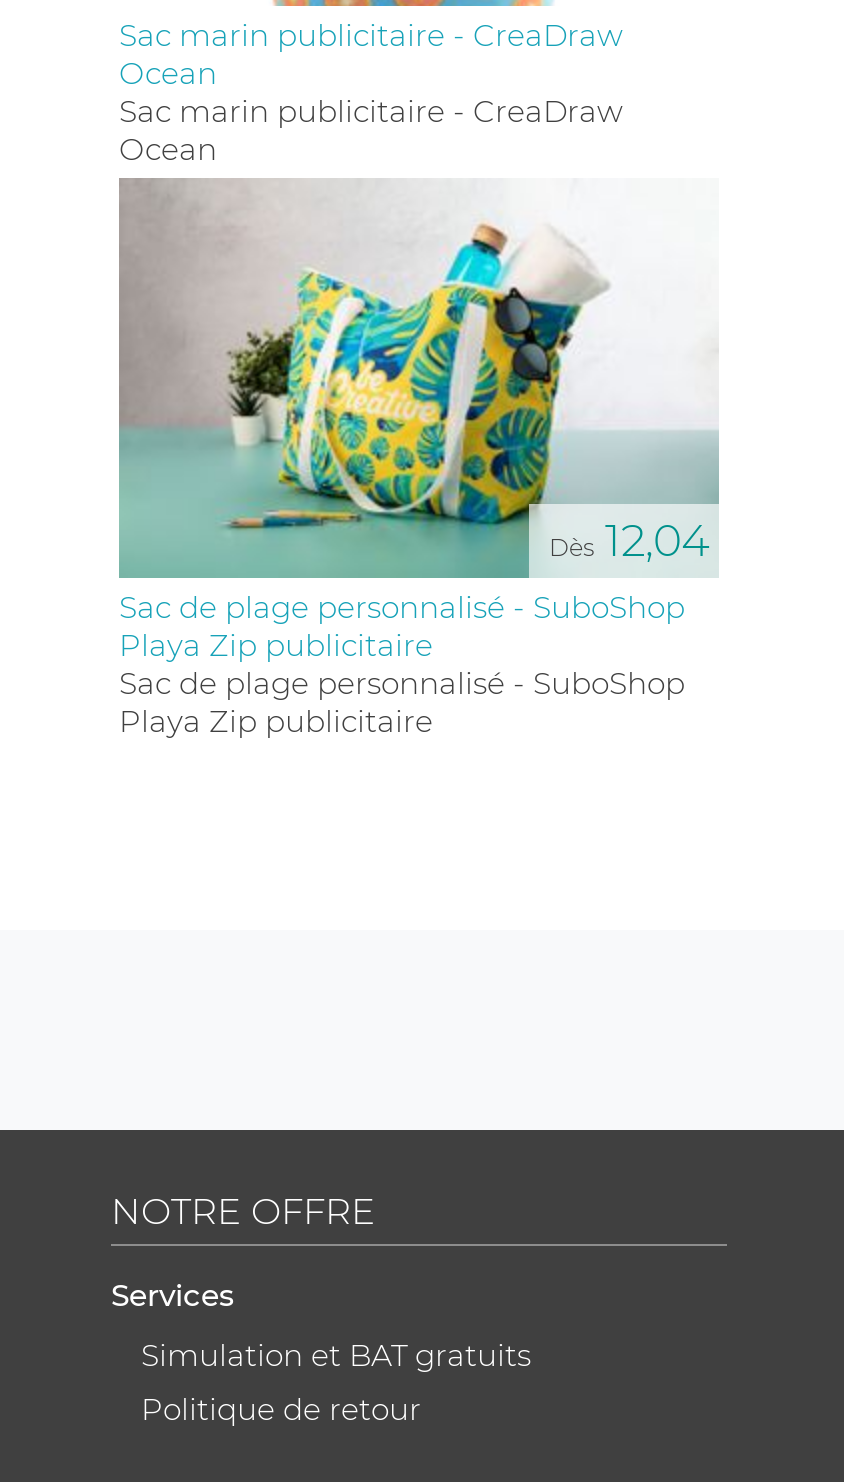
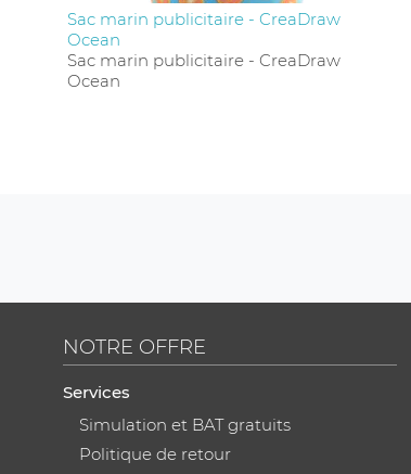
- [image]
- Dès 12,04
- Sac de plage personnalisé - SuboShop
- Playa Zip publicitaire
- Sac de plage personnalisé - SuboShop
- Playa Zip publicitaire
